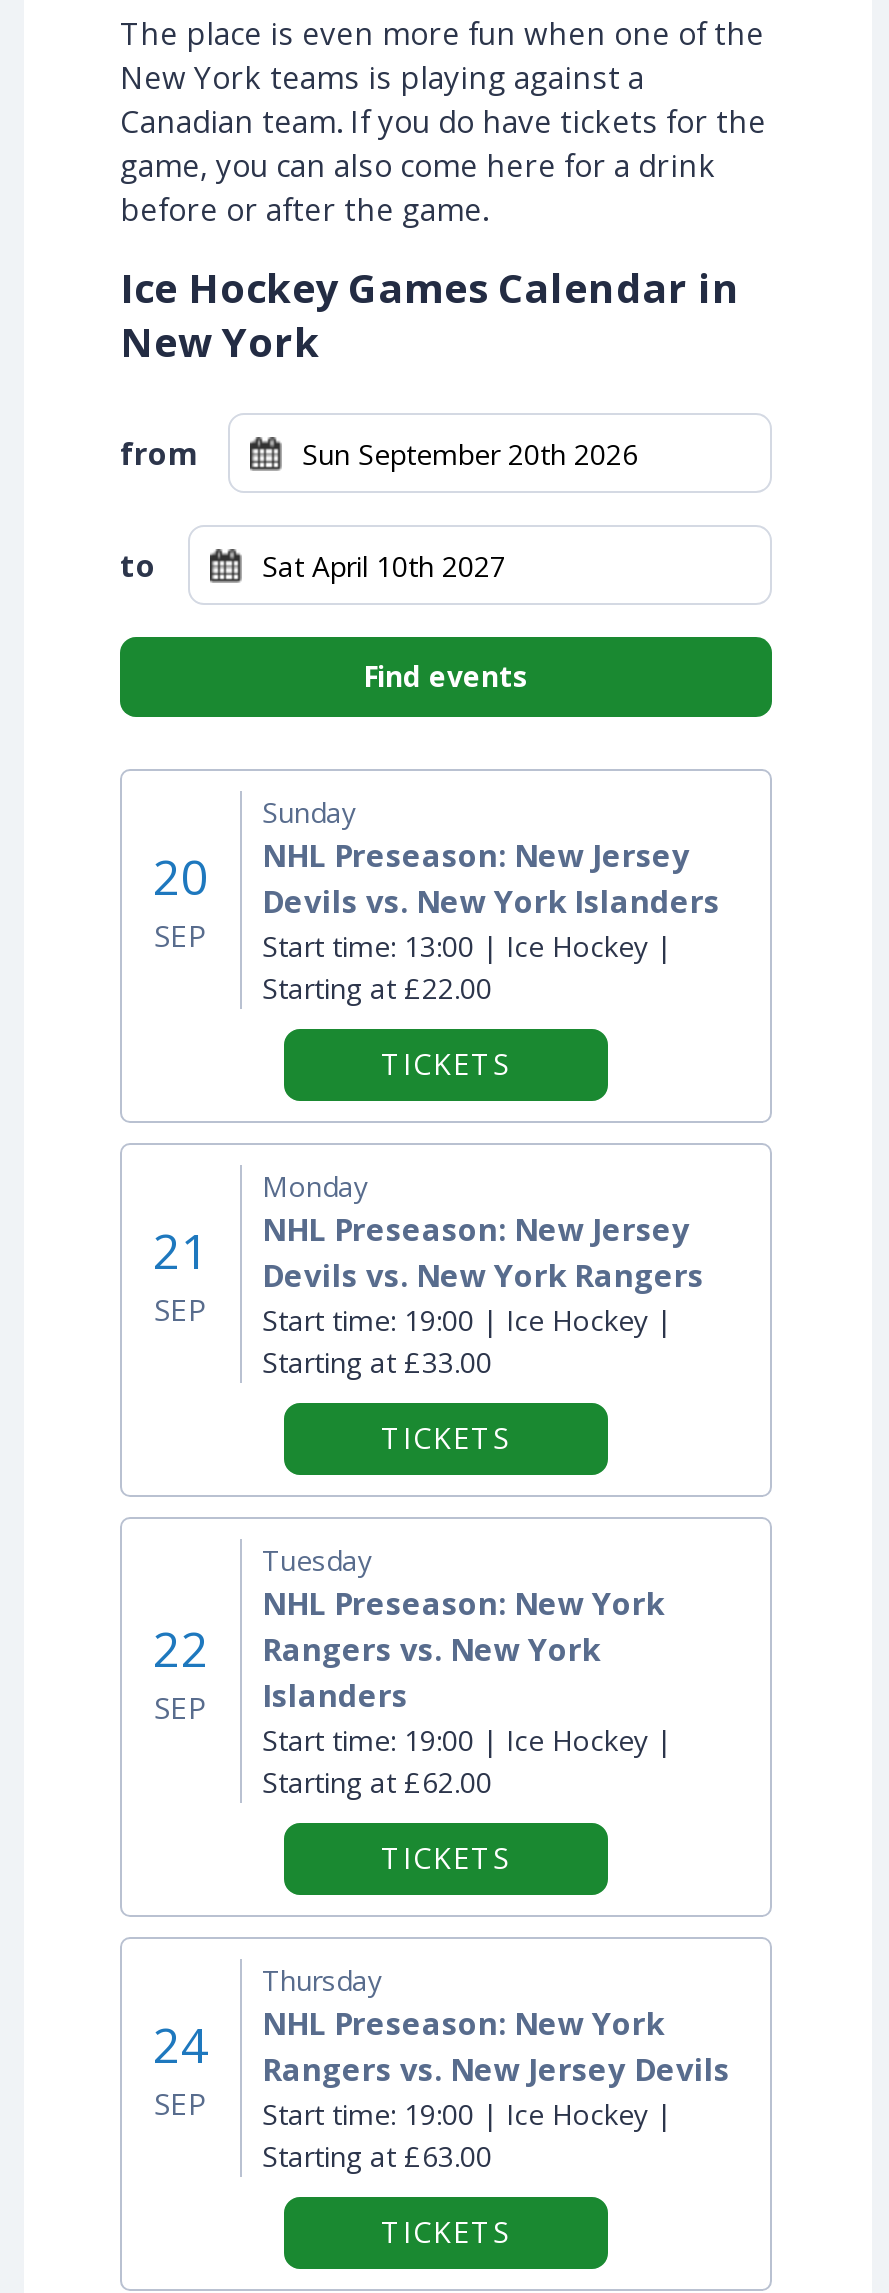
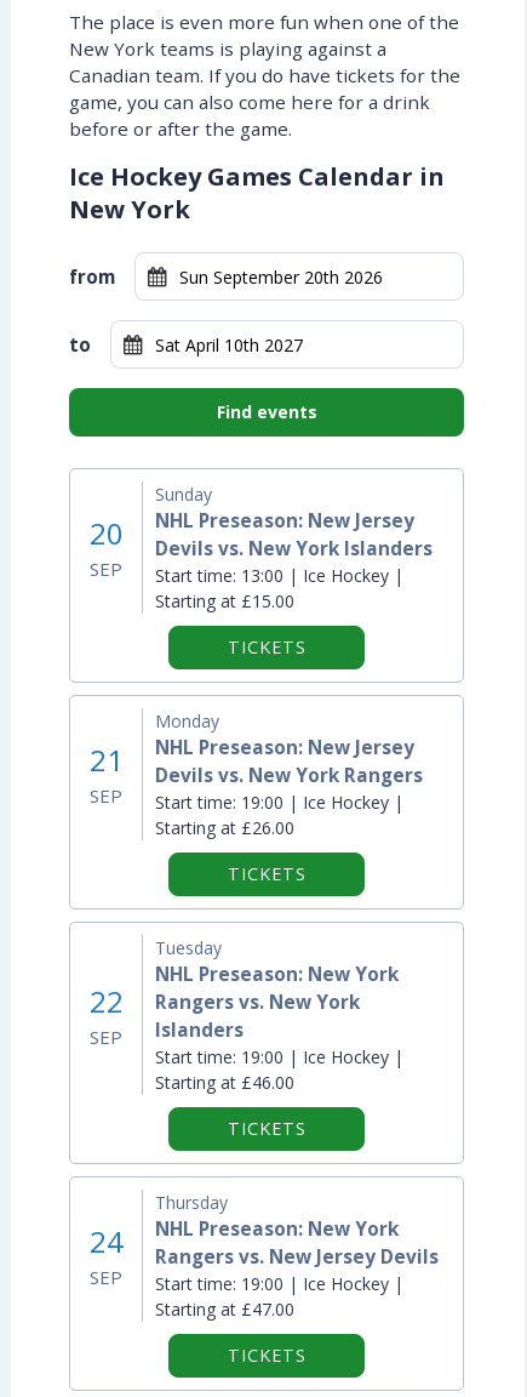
- Starting at £22.00
+ Starting at £15.00

- Starting at £33.00
+ Starting at £26.00

- Starting at £62.00
+ Starting at £46.00

- Starting at £63.00
+ Starting at £47.00
